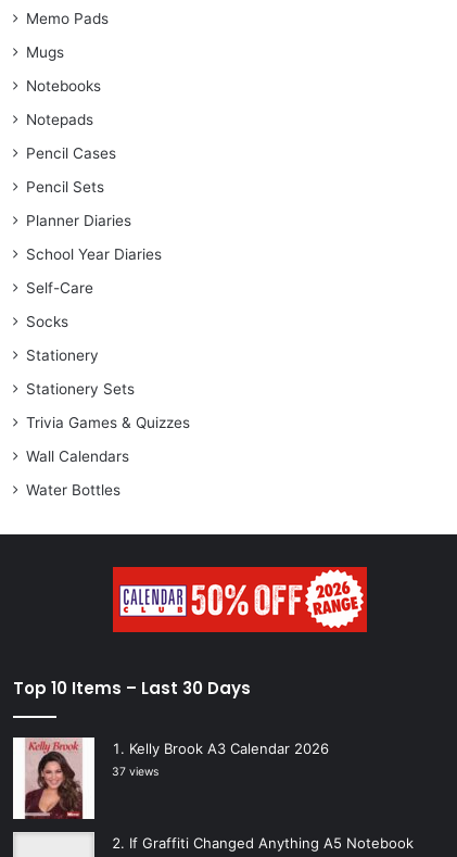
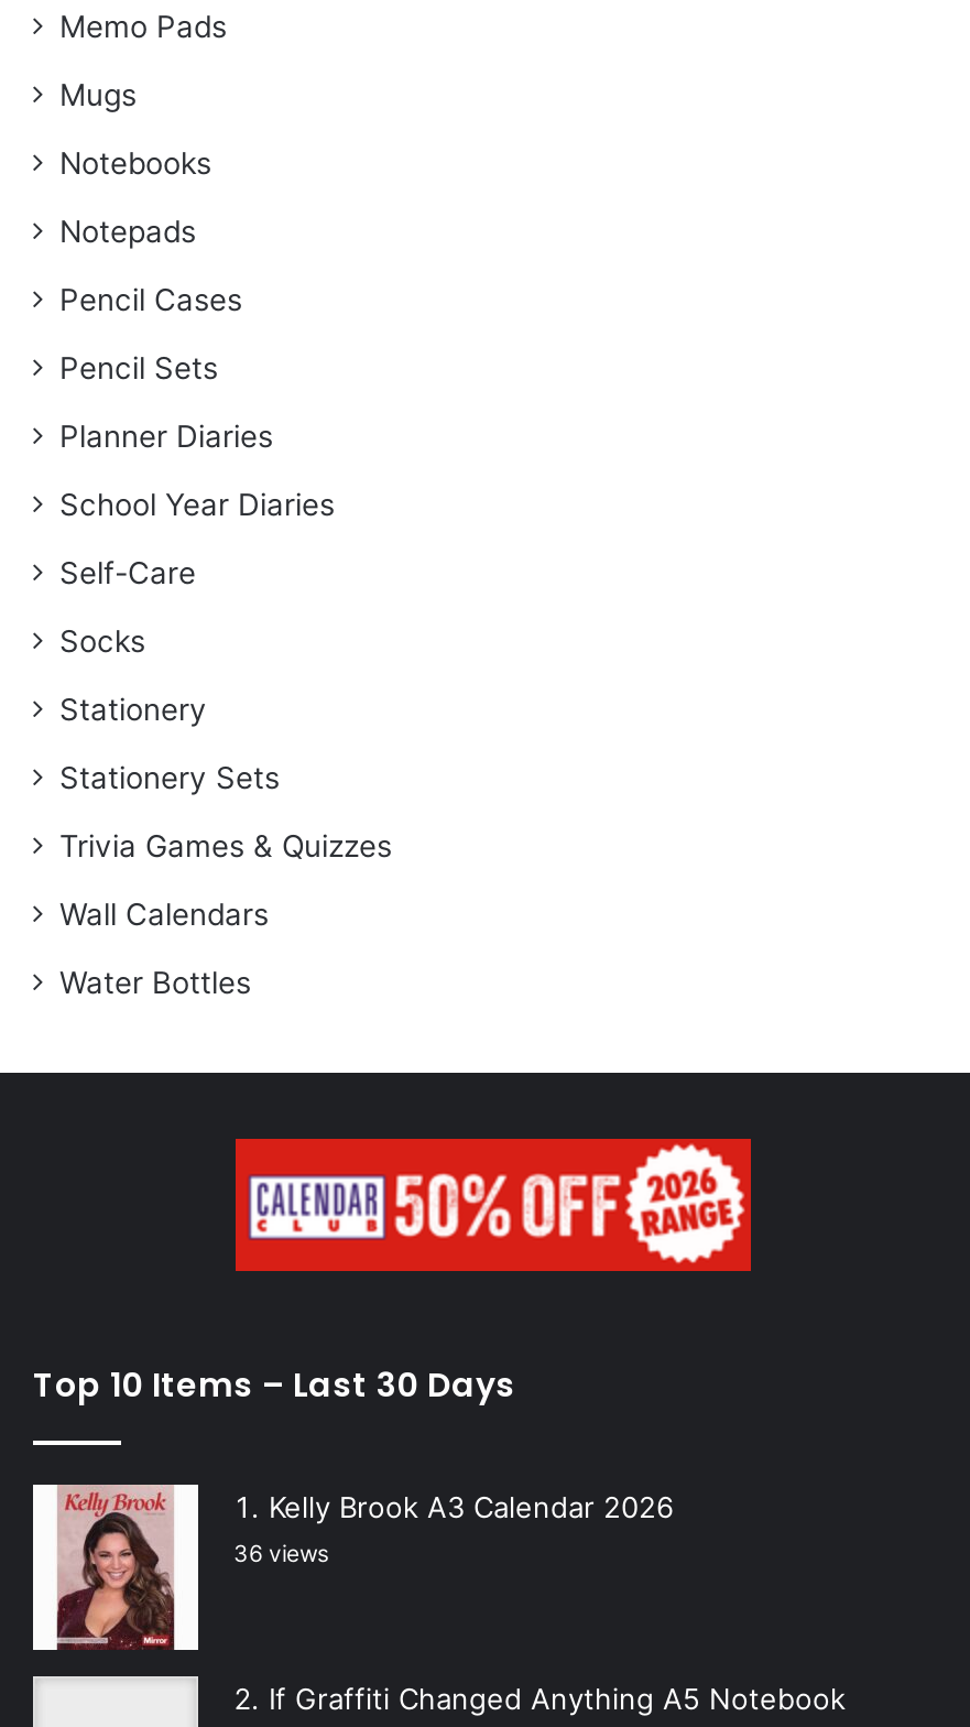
- 37 views
+ 36 views
